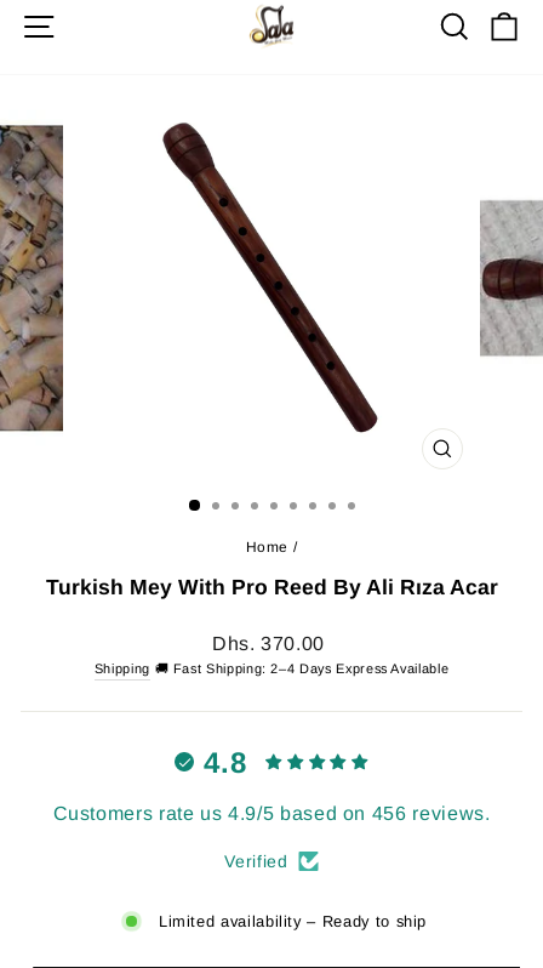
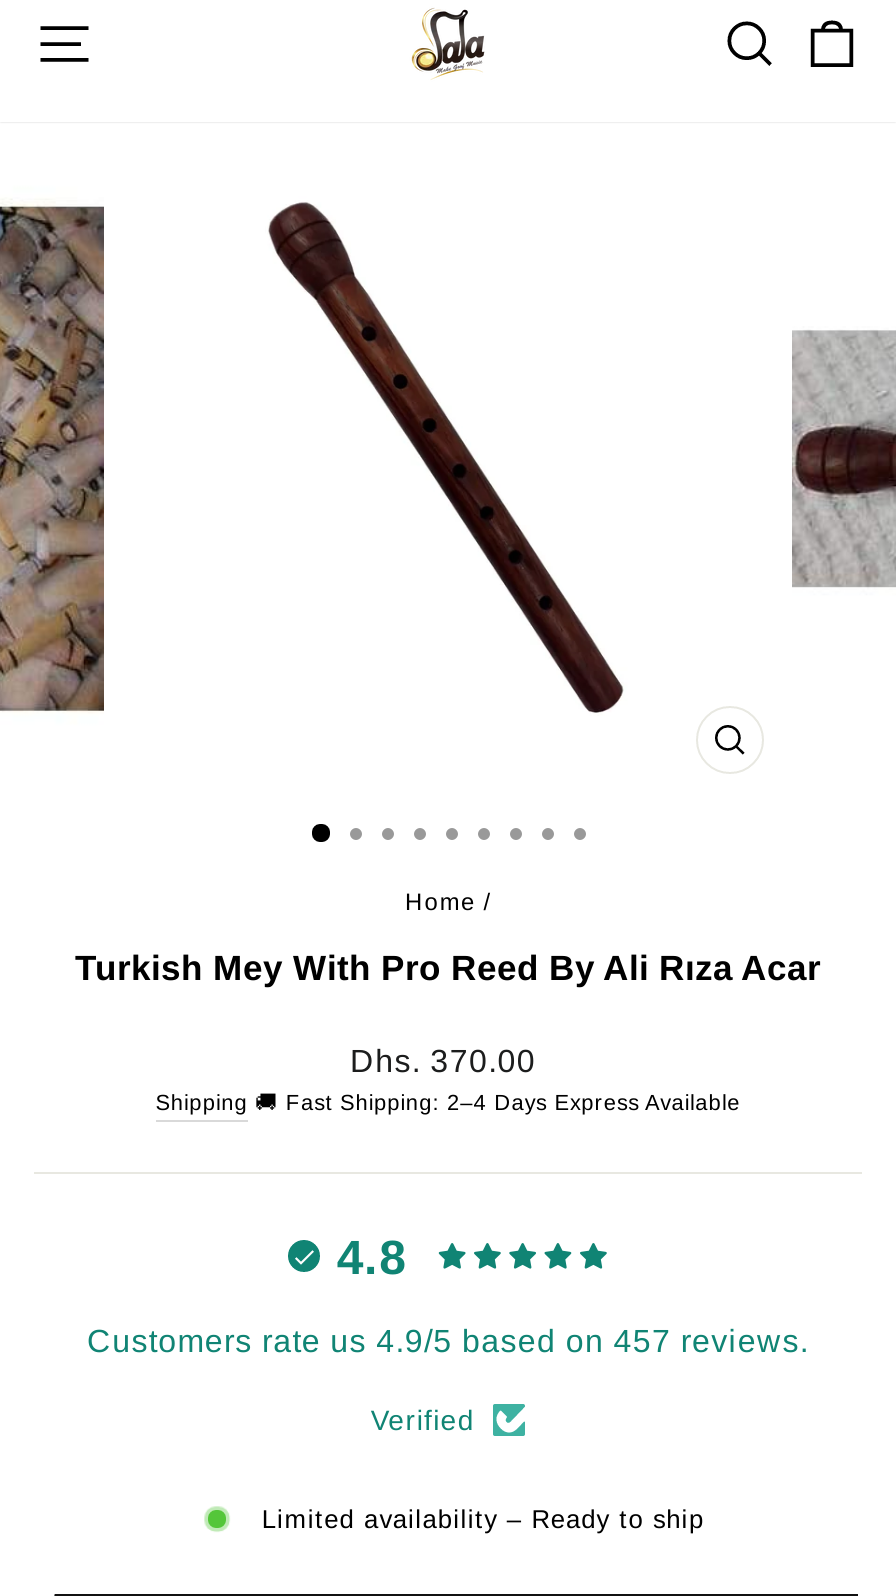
- Customers rate us 4.9/5 based on 456 reviews.
+ Customers rate us 4.9/5 based on 457 reviews.
